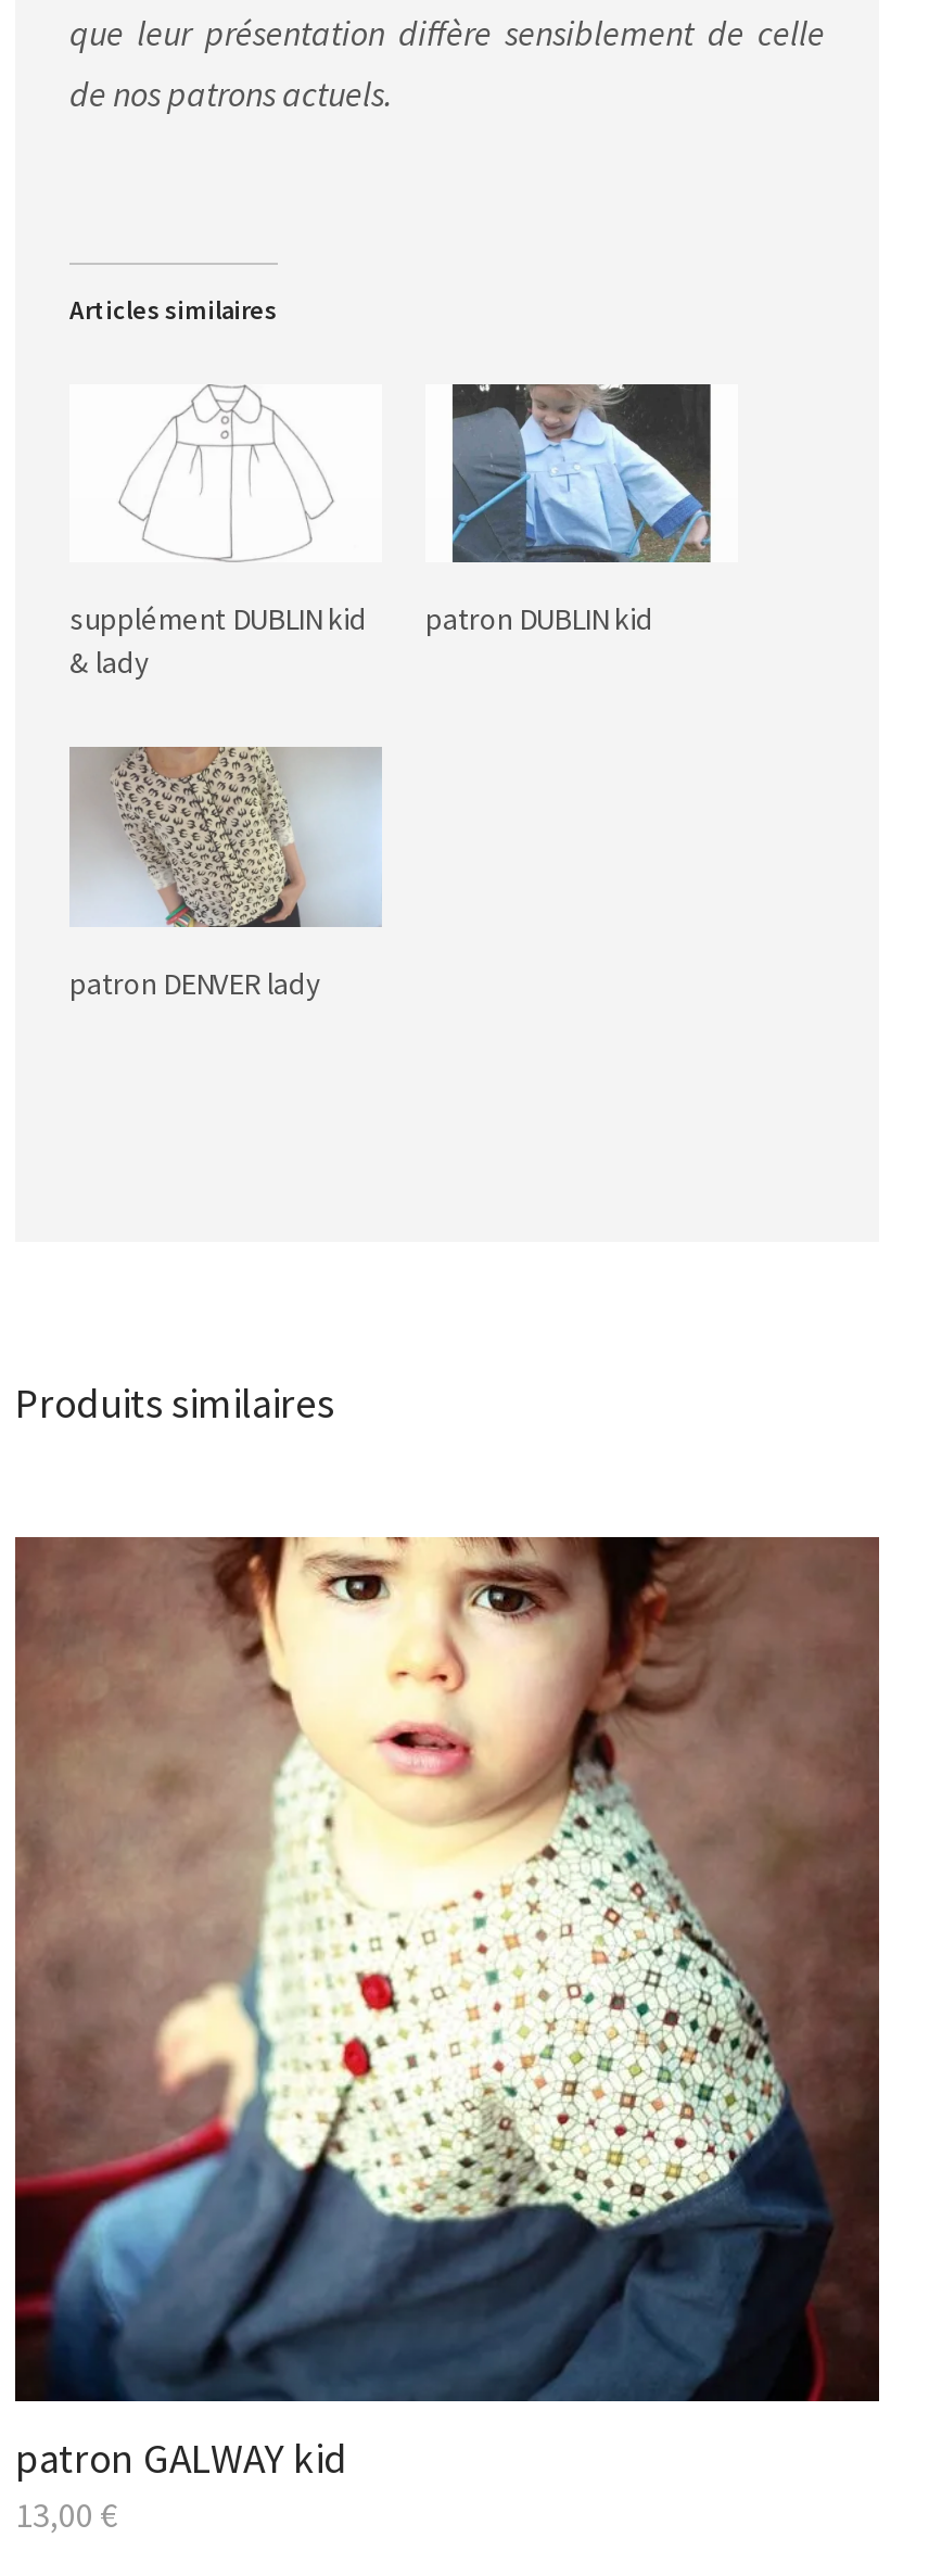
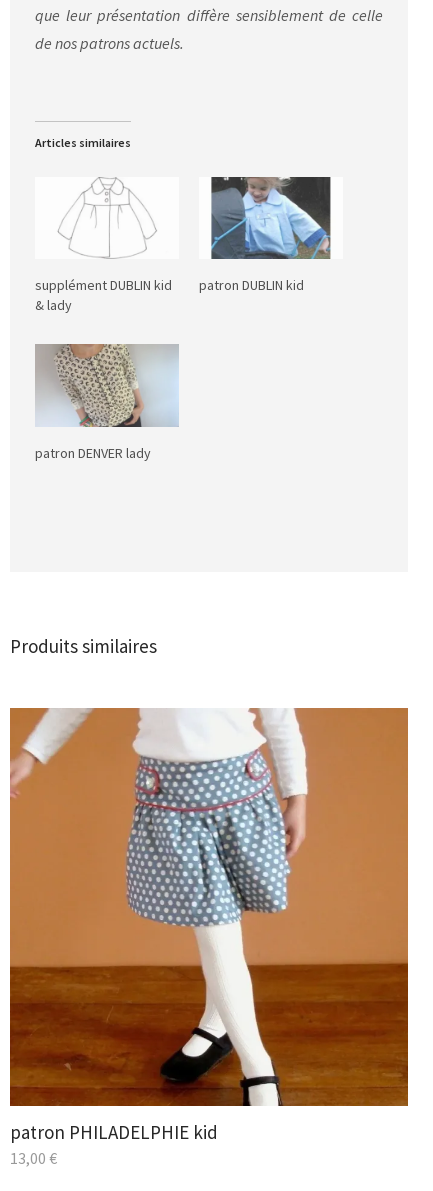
- [image]
- patron GALWAY kid
+ [image]
+ patron PHILADELPHIE kid
